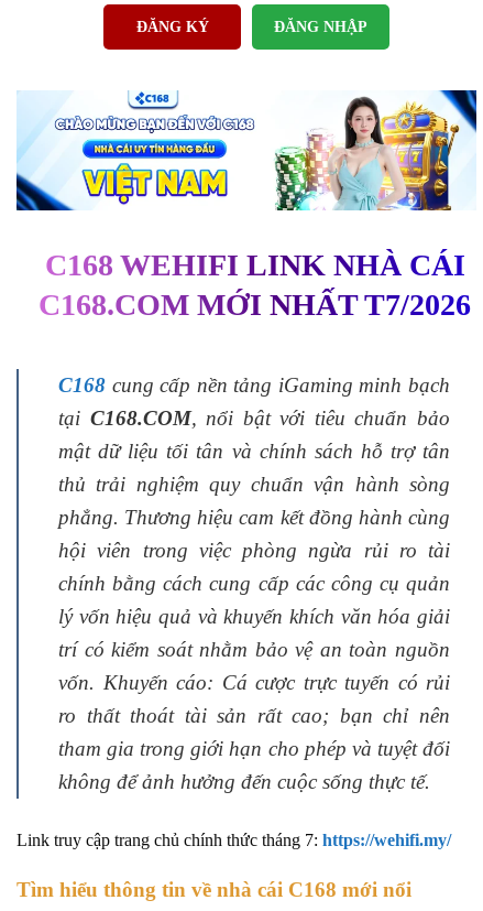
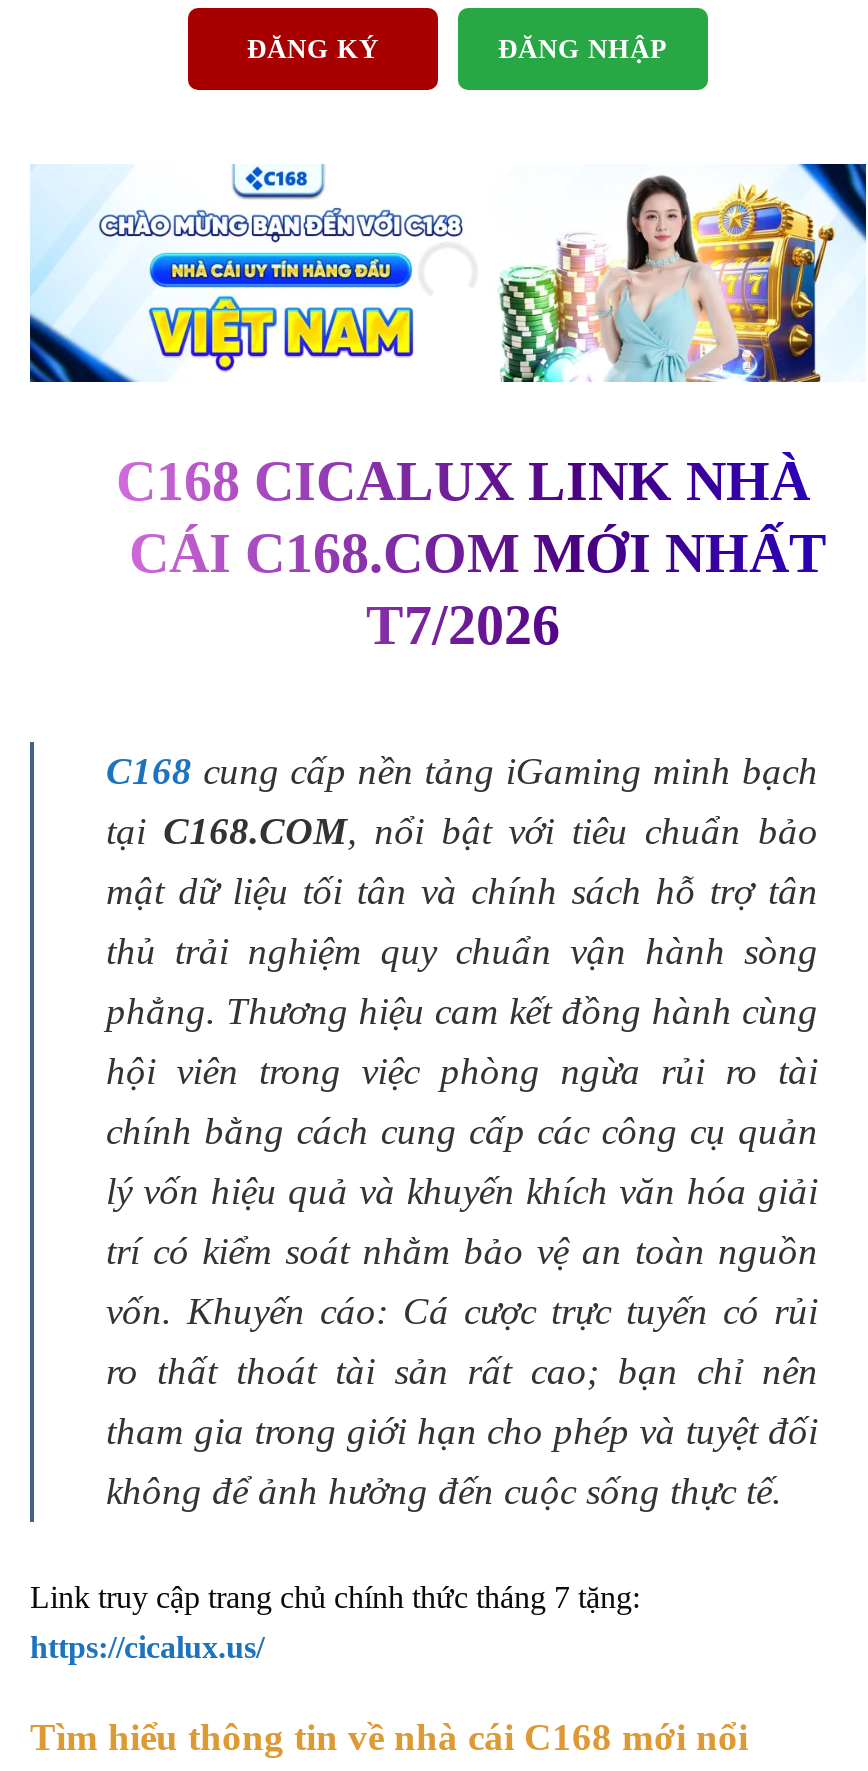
- C168 WEHIFI LINK NHÀ CÁI
- C168.COM MỚI NHẤT T7/2026
+ C168 CICALUX LINK NHÀ
+ CÁI C168.COM MỚI NHẤT
+ T7/2026

- Link truy cập trang chủ chính thức tháng 7: https://wehifi.my/
+ Link truy cập trang chủ chính thức tháng 7 tặng:
+ https://cicalux.us/
